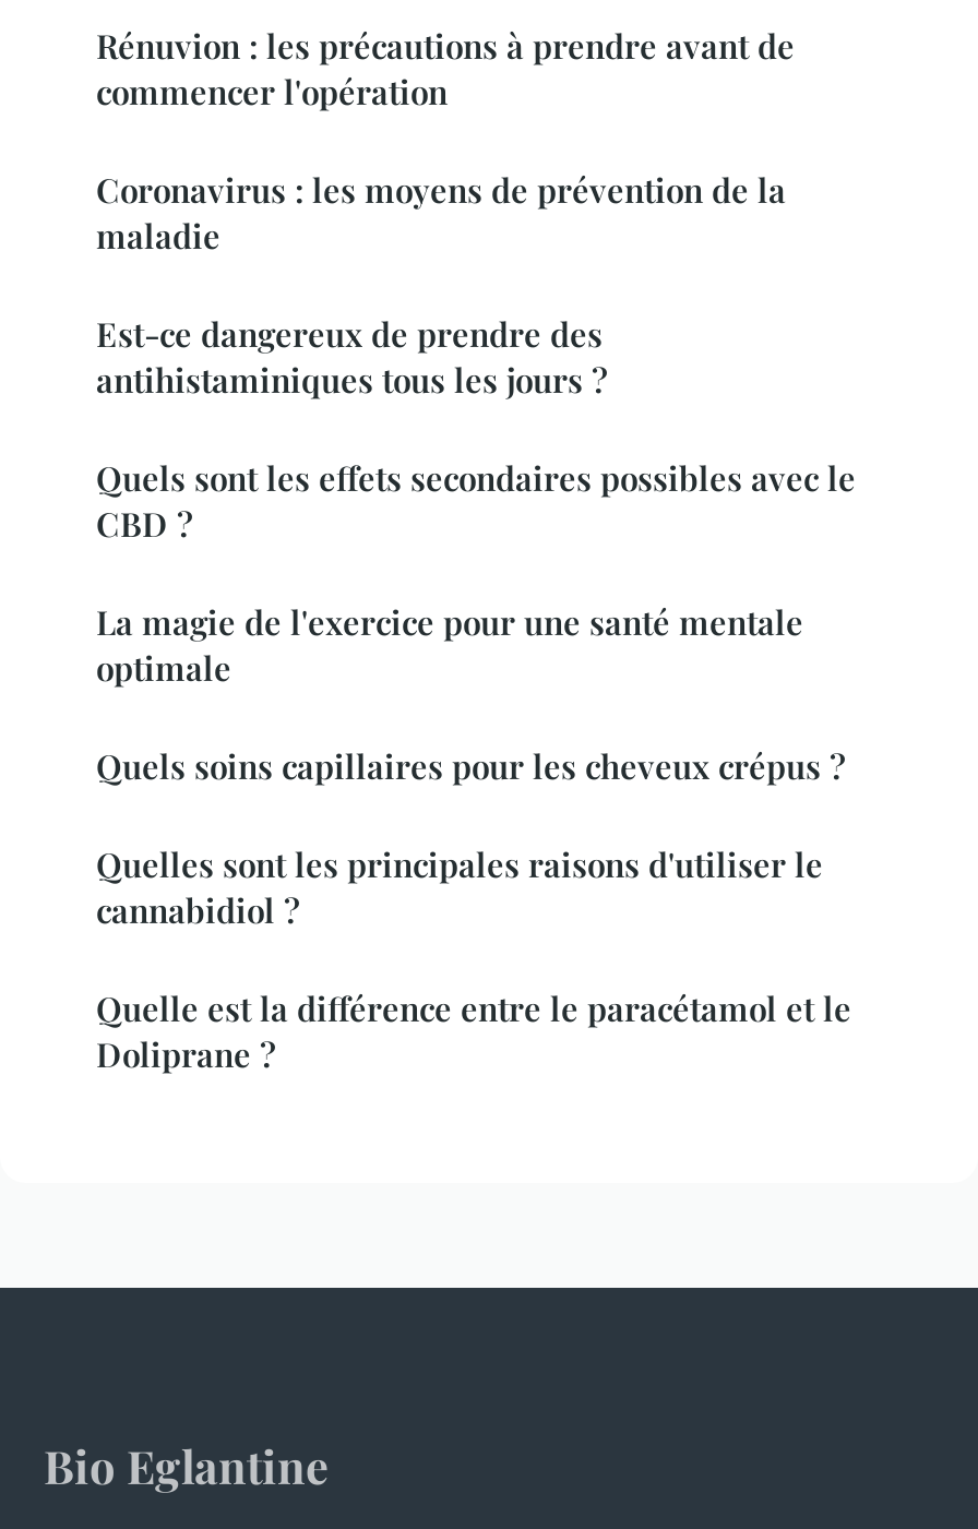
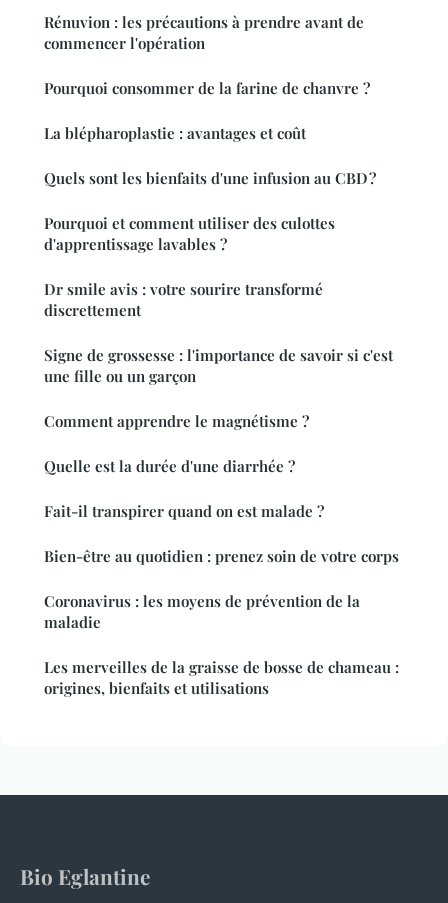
+ Pourquoi consommer de la farine de chanvre ?
+ La blépharoplastie : avantages et coût
+ Quels sont les bienfaits d'une infusion au CBD ?
+ Pourquoi et comment utiliser des culottes
+ d'apprentissage lavables ?
+ Dr smile avis : votre sourire transformé
+ discrettement
+ Signe de grossesse : l'importance de savoir si c'est
+ une fille ou un garçon
+ Comment apprendre le magnétisme ?
+ Quelle est la durée d'une diarrhée ?
+ Fait-il transpirer quand on est malade ?
+ Bien-être au quotidien : prenez soin de votre corps

moved down: Coronavirus : les moyens de prévention de la | maladie

- Est-ce dangereux de prendre des
- antihistaminiques tous les jours ?
- Quels sont les effets secondaires possibles avec le
- CBD ?
- La magie de l'exercice pour une santé mentale
- optimale
- Quels soins capillaires pour les cheveux crépus ?
- Quelles sont les principales raisons d'utiliser le
- cannabidiol ?
- Quelle est la différence entre le paracétamol et le
- Doliprane ?
+ Les merveilles de la graisse de bosse de chameau :
+ origines, bienfaits et utilisations
